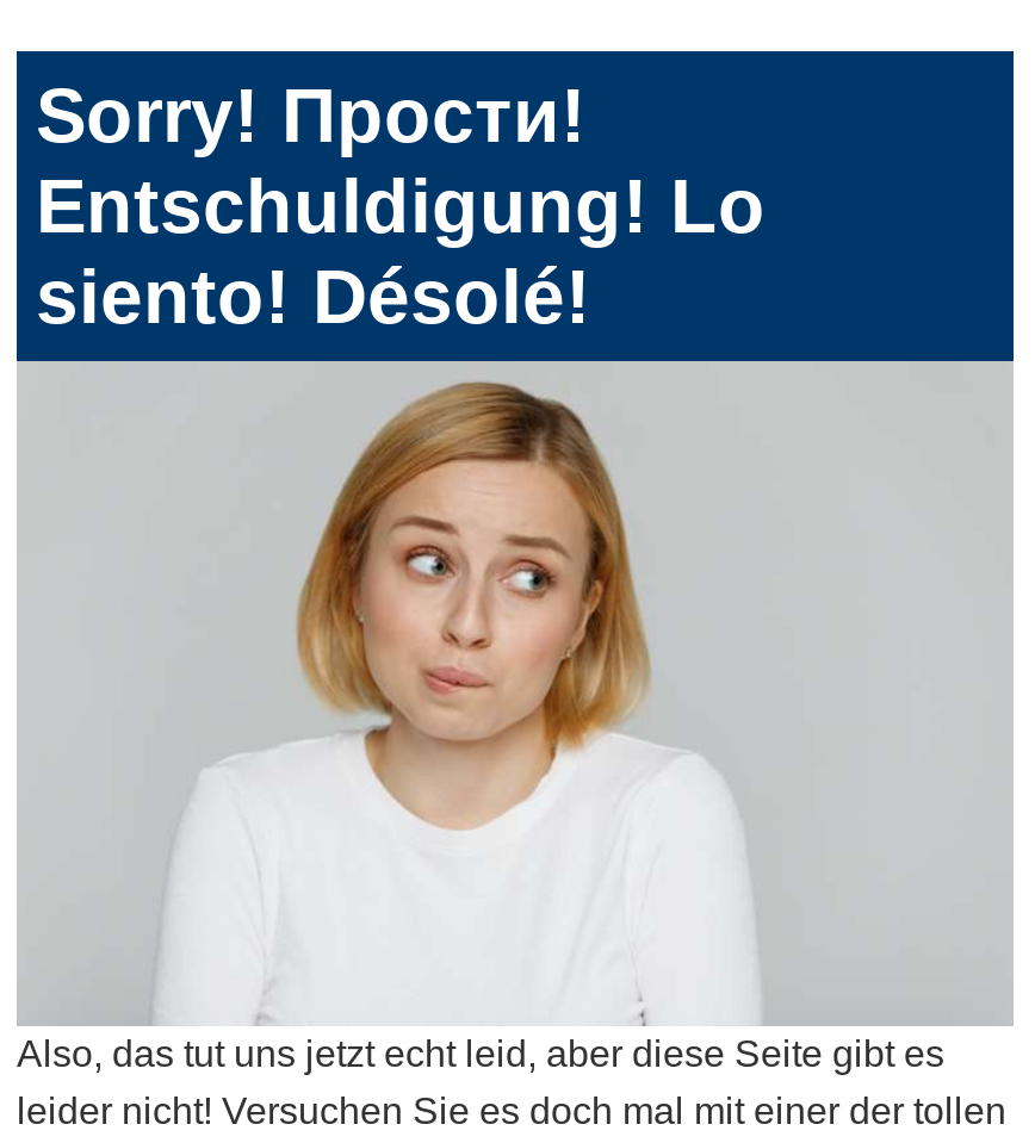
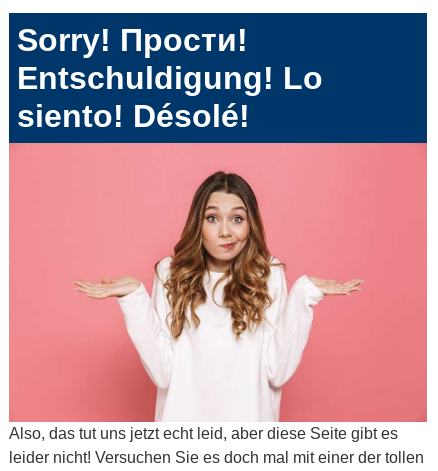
- [image]
+ [image]
